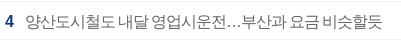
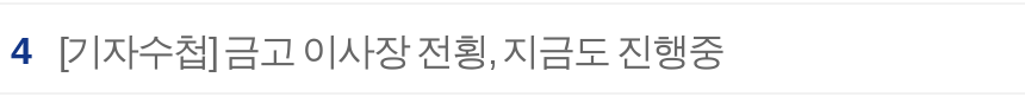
- 양산도시철도 내달 영업시운전…부산과 요금 비슷할듯
+ [기자수첩] 금고 이사장 전횡, 지금도 진행중
